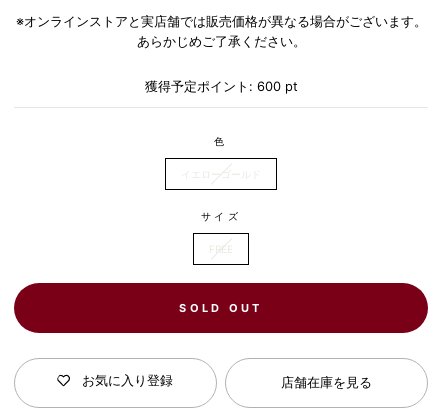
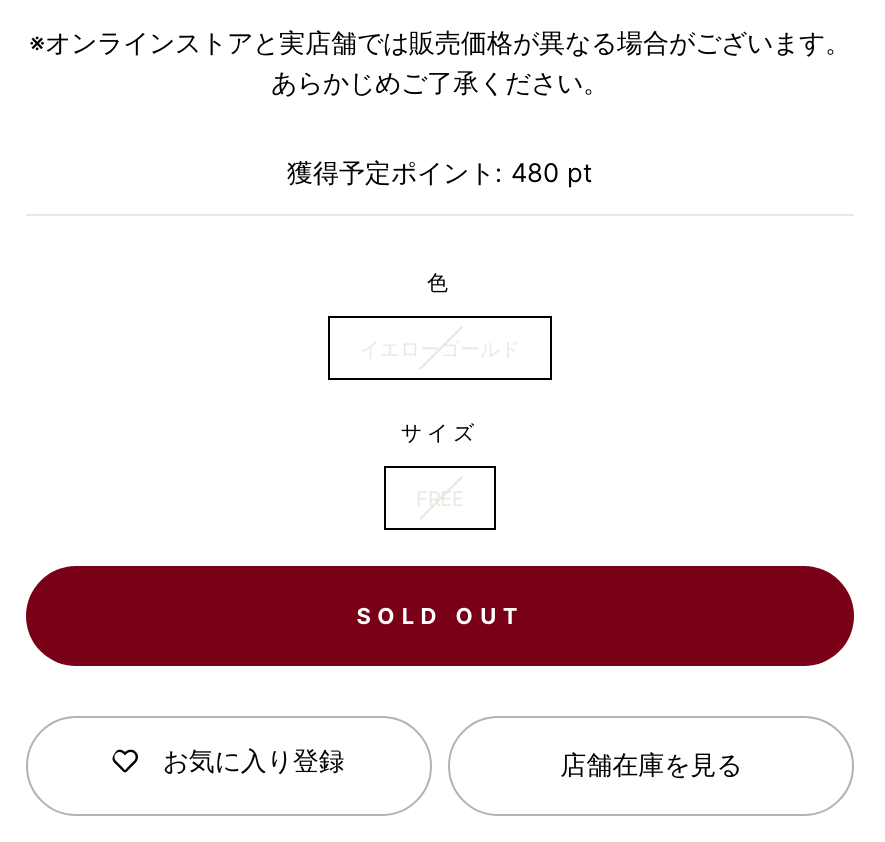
- 獲得予定ポイント: 600 pt
+ 獲得予定ポイント: 480 pt
